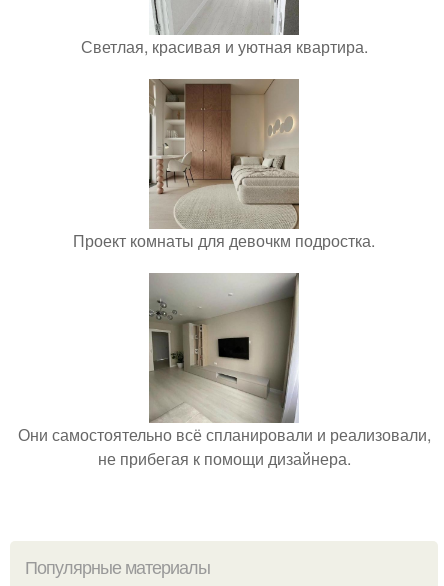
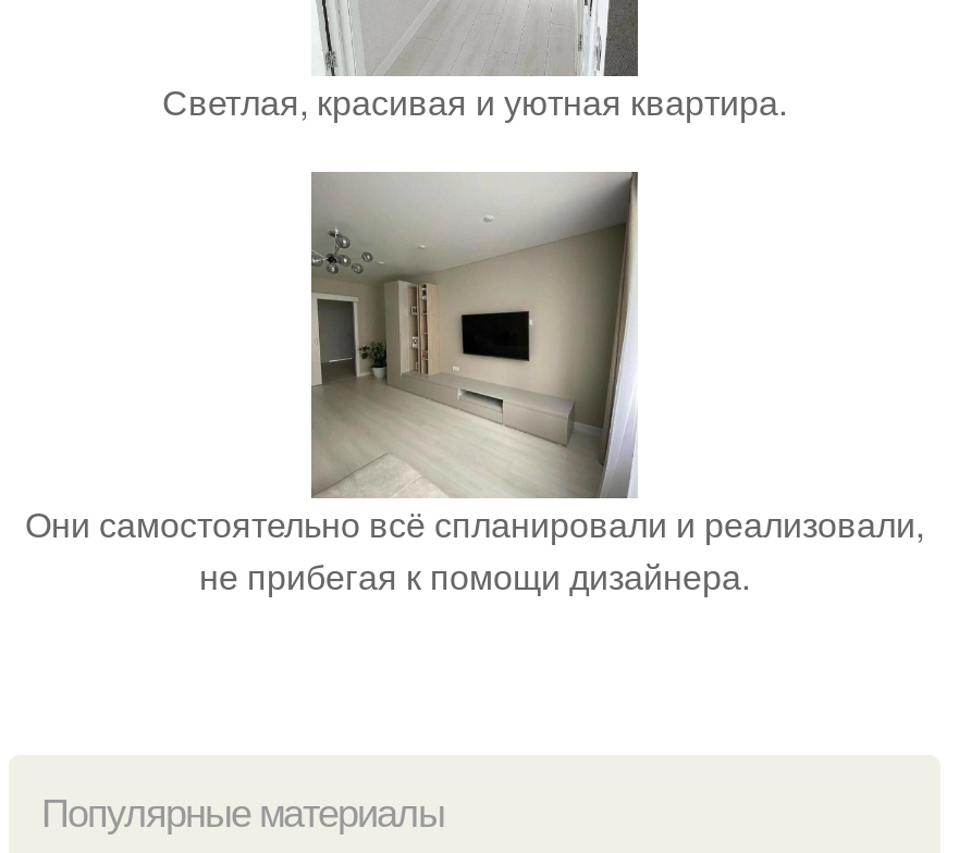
- [image]
- Проект комнаты для девочкм подростка.
